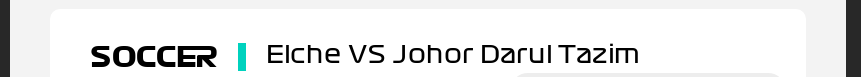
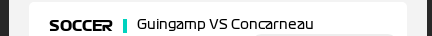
- Elche VS Johor Darul Tazim
+ Guingamp VS Concarneau
